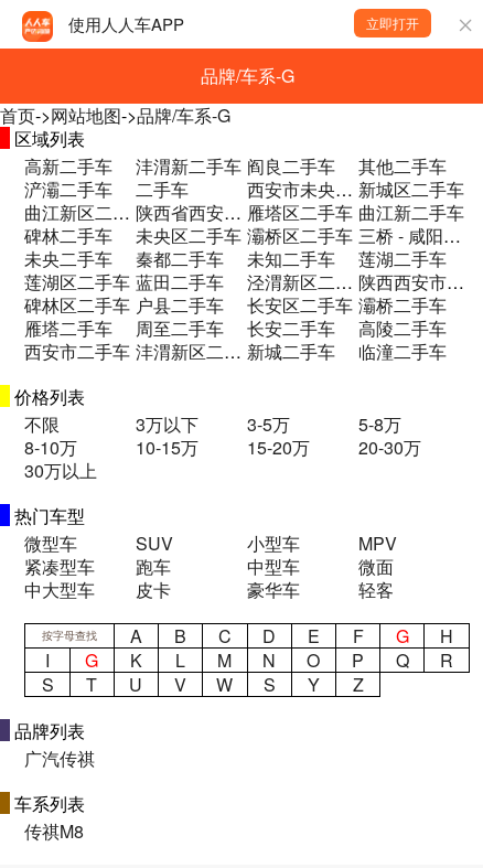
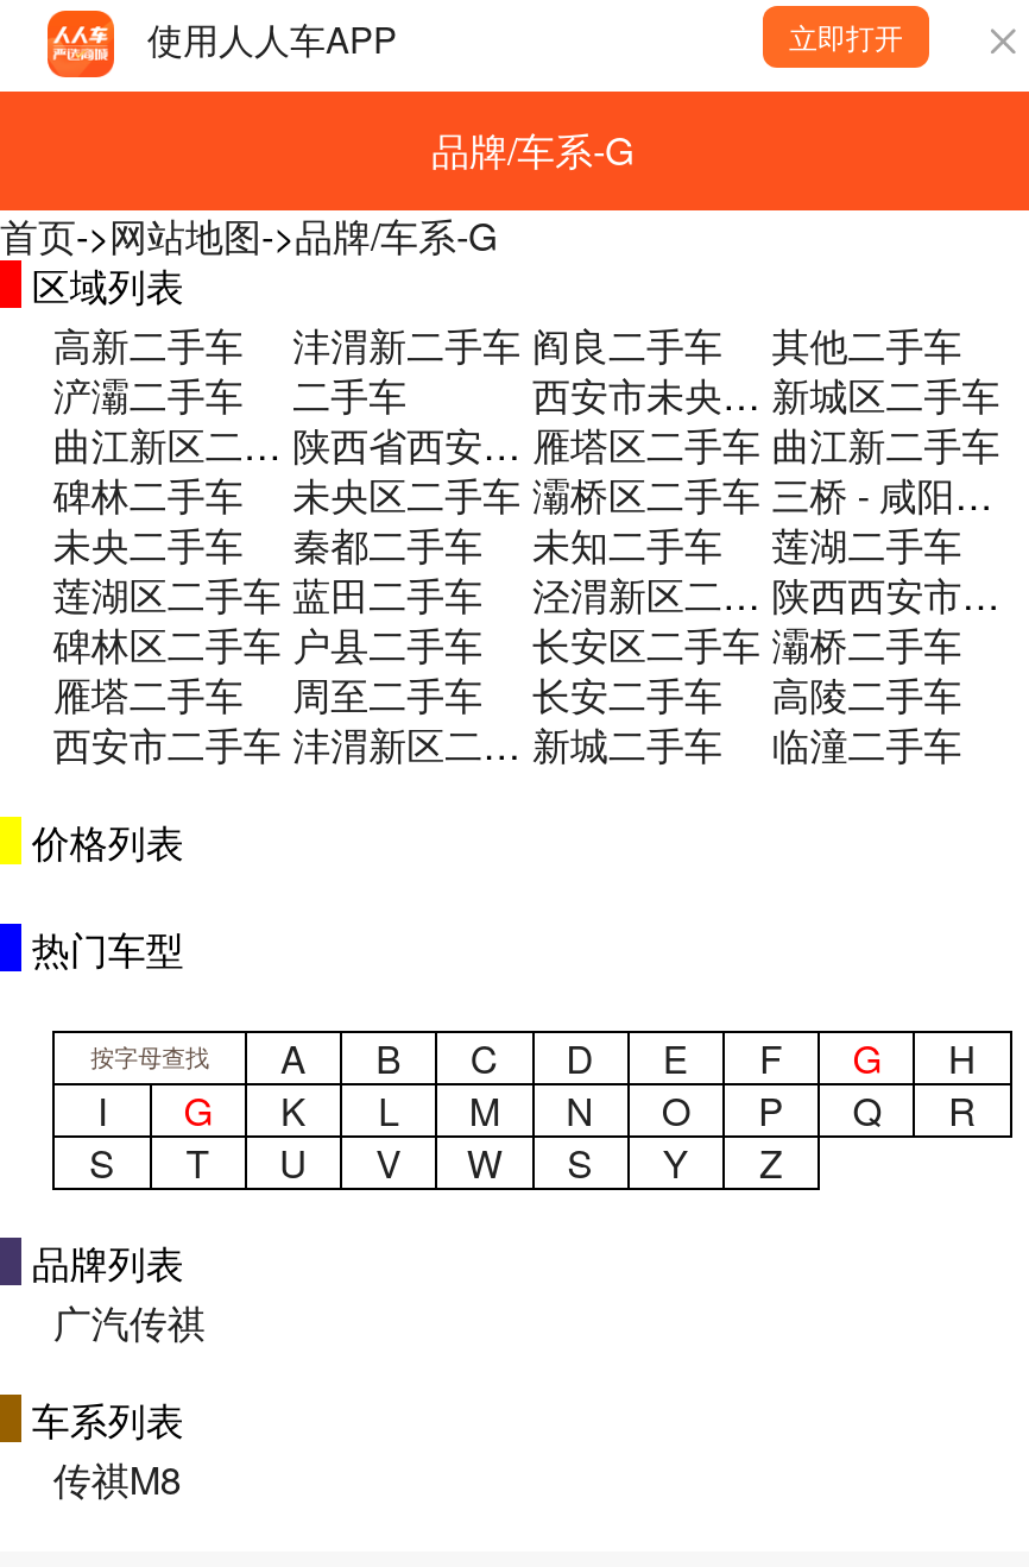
- 不限
- 3万以下
- 3-5万
- 5-8万
- 8-10万
- 10-15万
- 15-20万
- 20-30万
- 30万以上

- 微型车
- SUV
- 小型车
- MPV
- 紧凑型车
- 跑车
- 中型车
- 微面
- 中大型车
- 皮卡
- 豪华车
- 轻客
